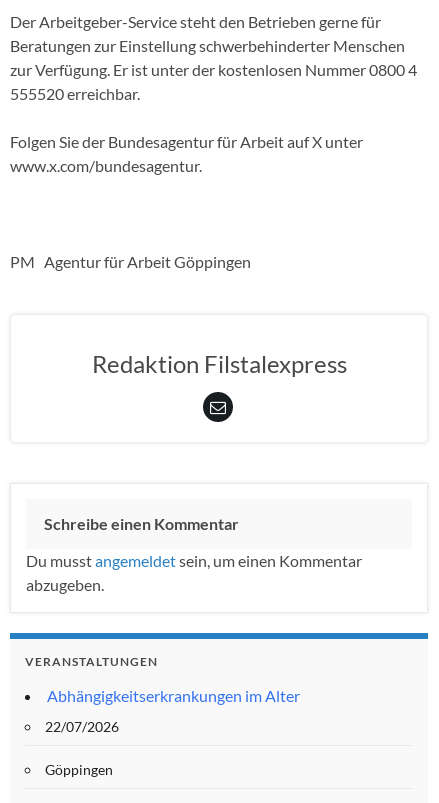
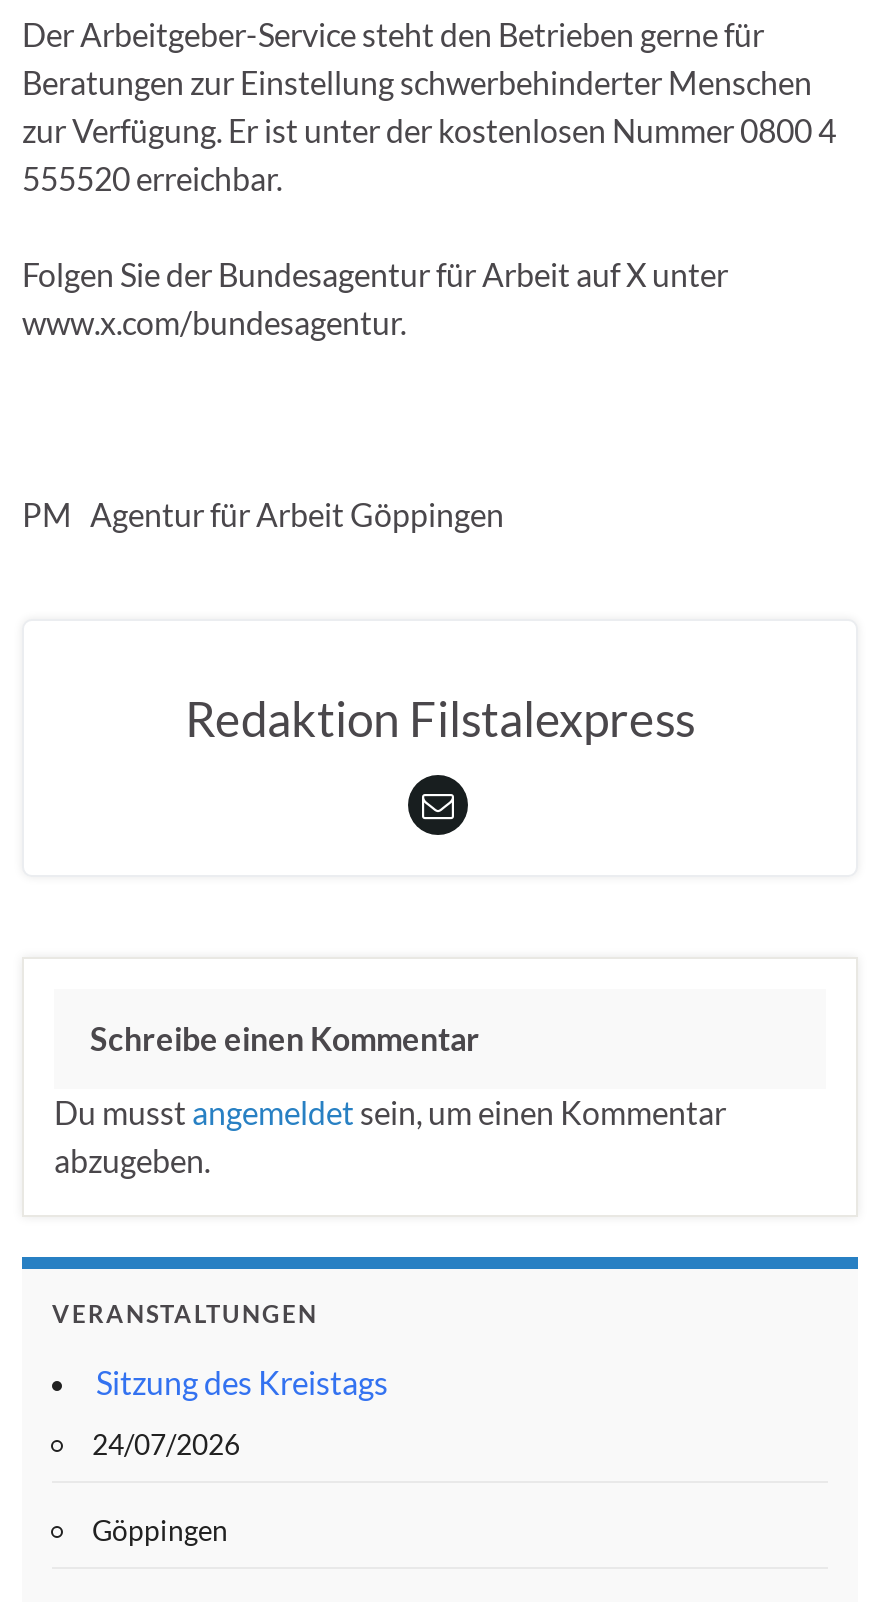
- Abhängigkeitserkrankungen im Alter
+ Sitzung des Kreistags

- 22/07/2026
+ 24/07/2026
